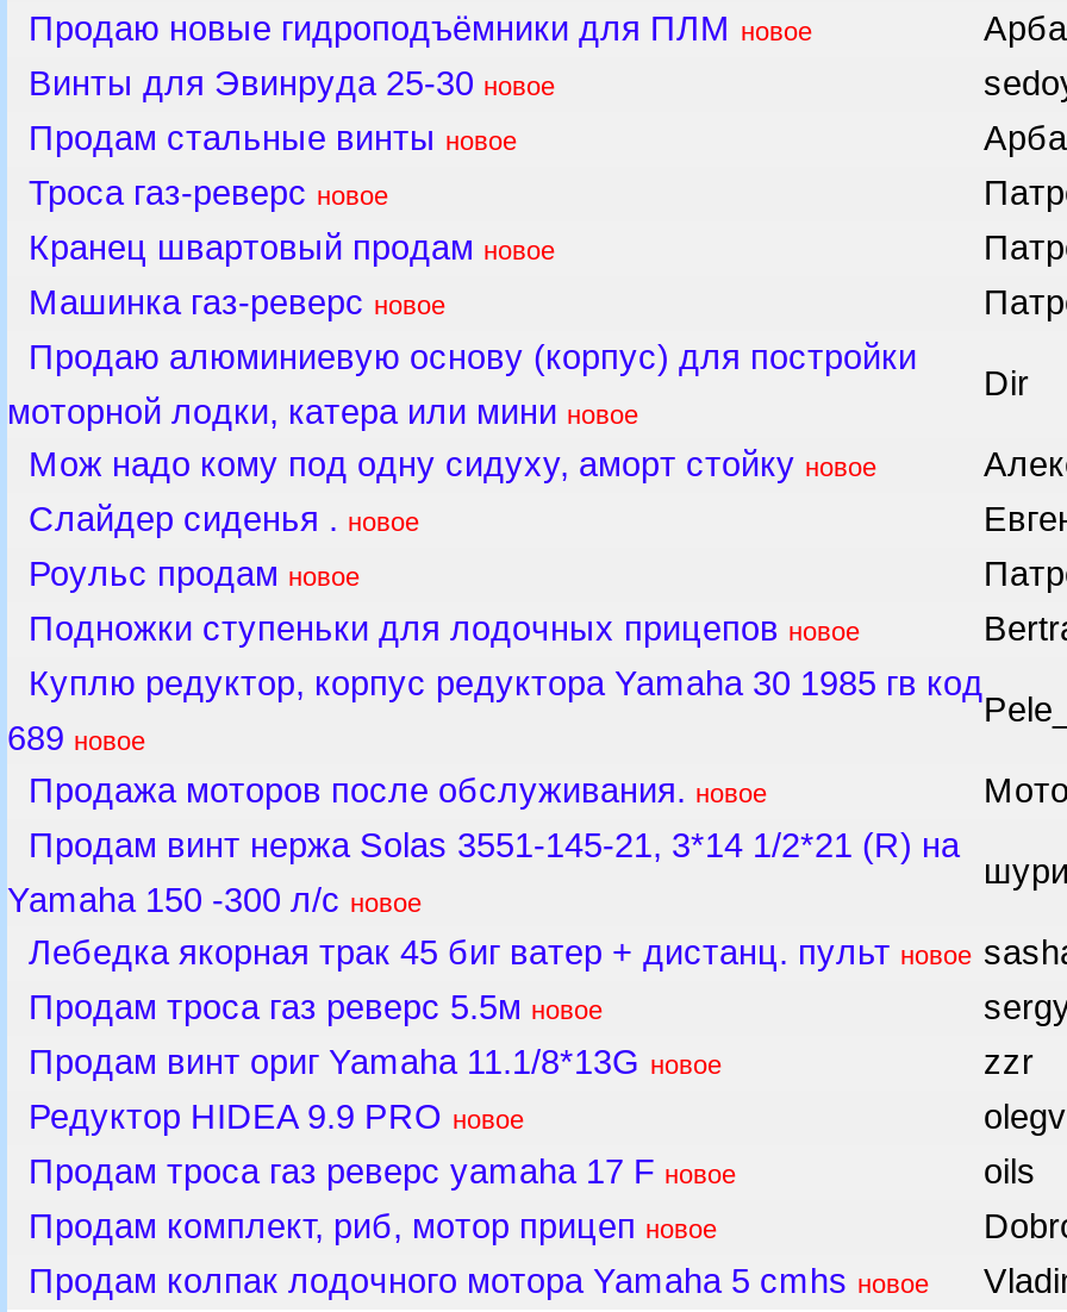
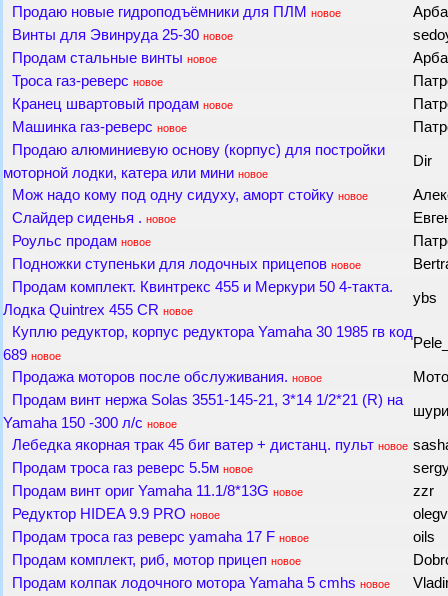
+ Продам комплект. Квинтрекс 455 и Меркури 50 4-такта.
+ Лодка Quintrex 455 CR новое

+ ybs
